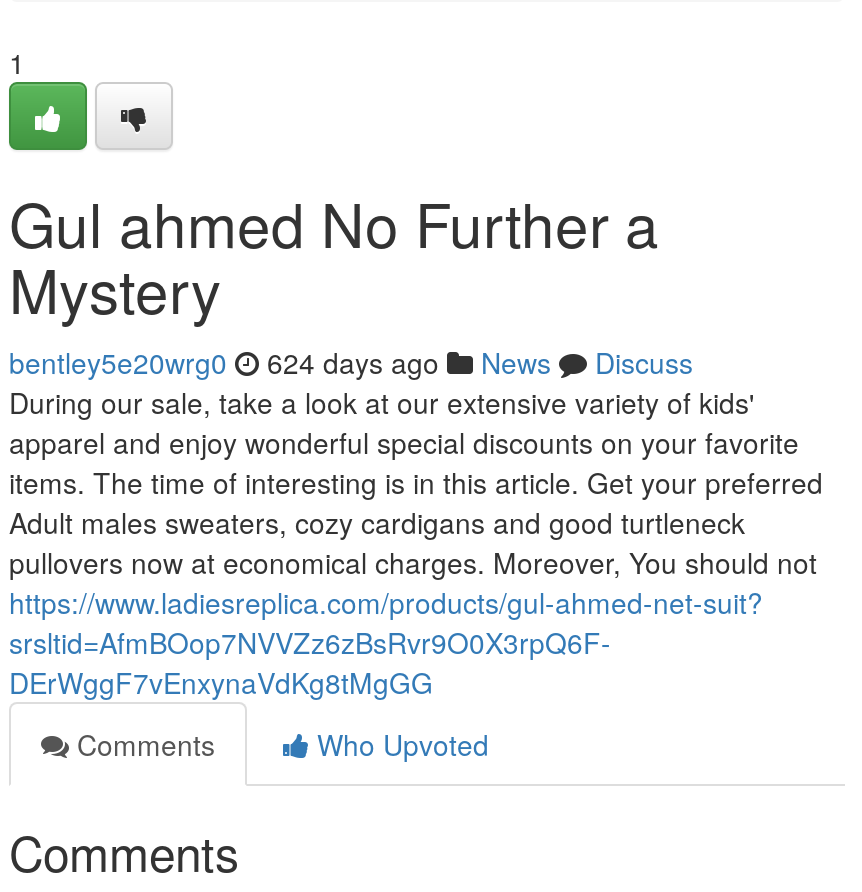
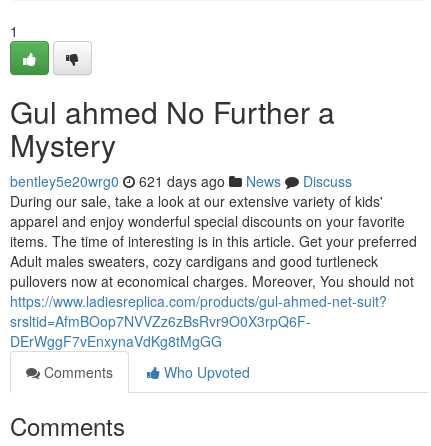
- bentley5e20wrg0 624 days ago News Discuss
+ bentley5e20wrg0 621 days ago News Discuss
